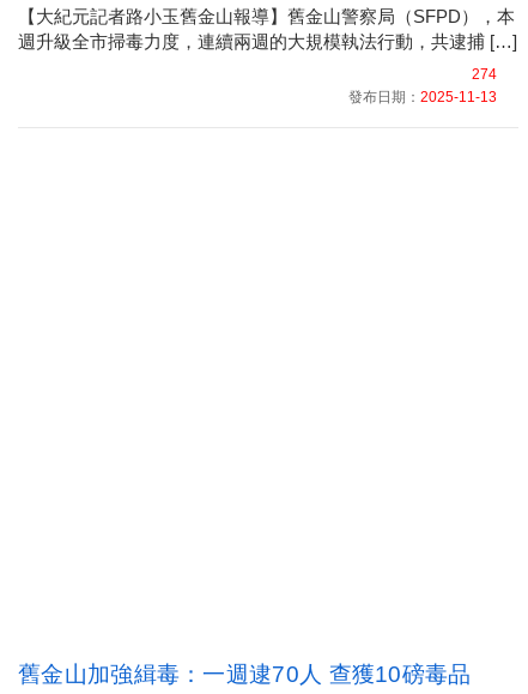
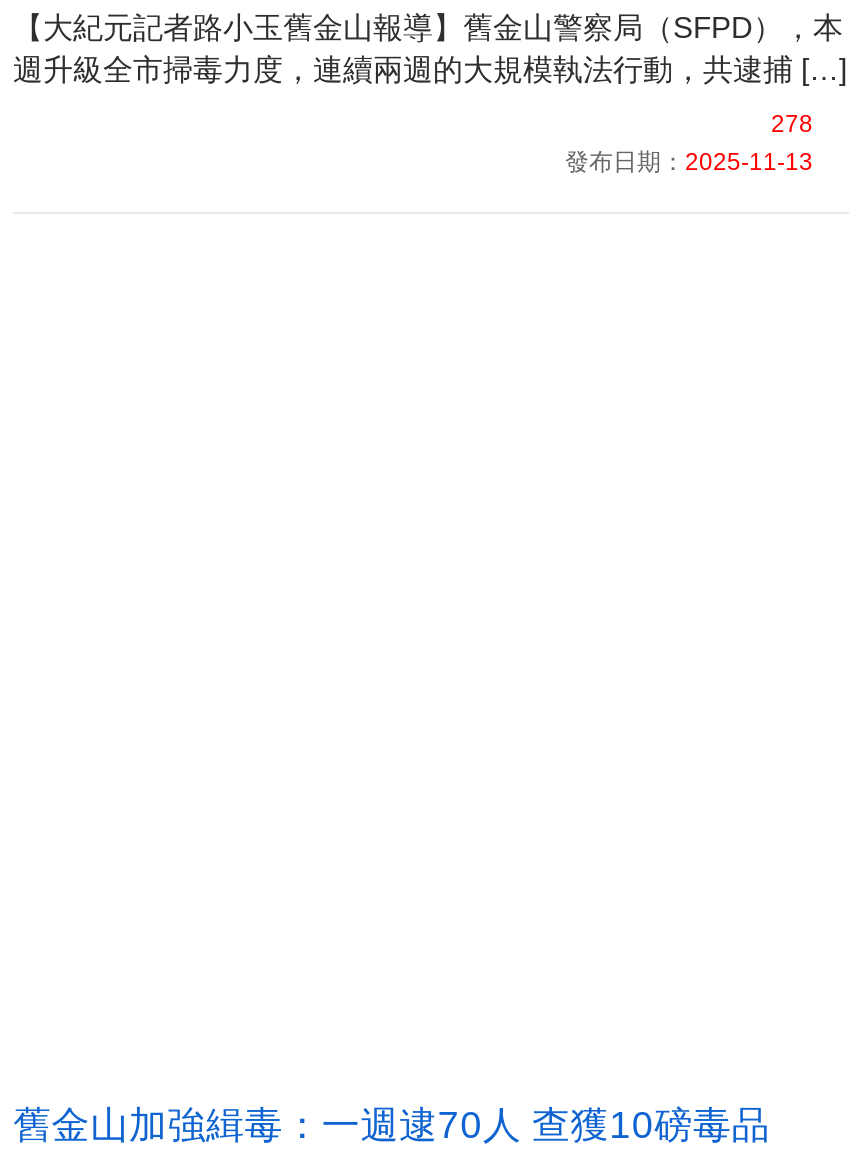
- 274
+ 278
